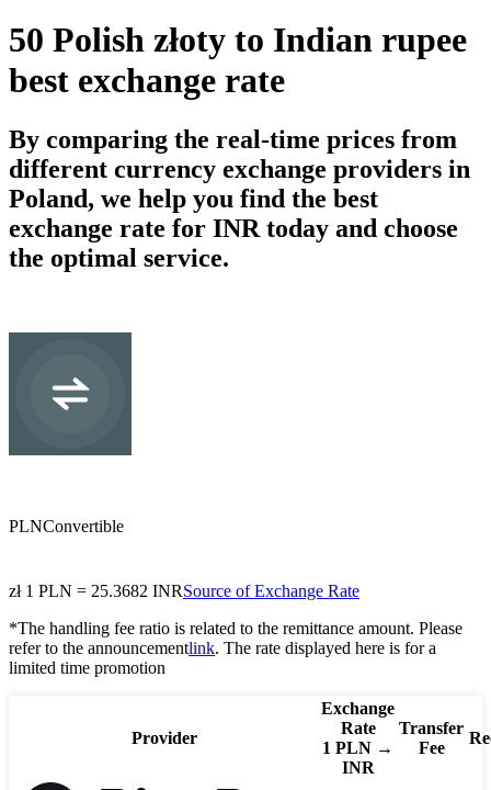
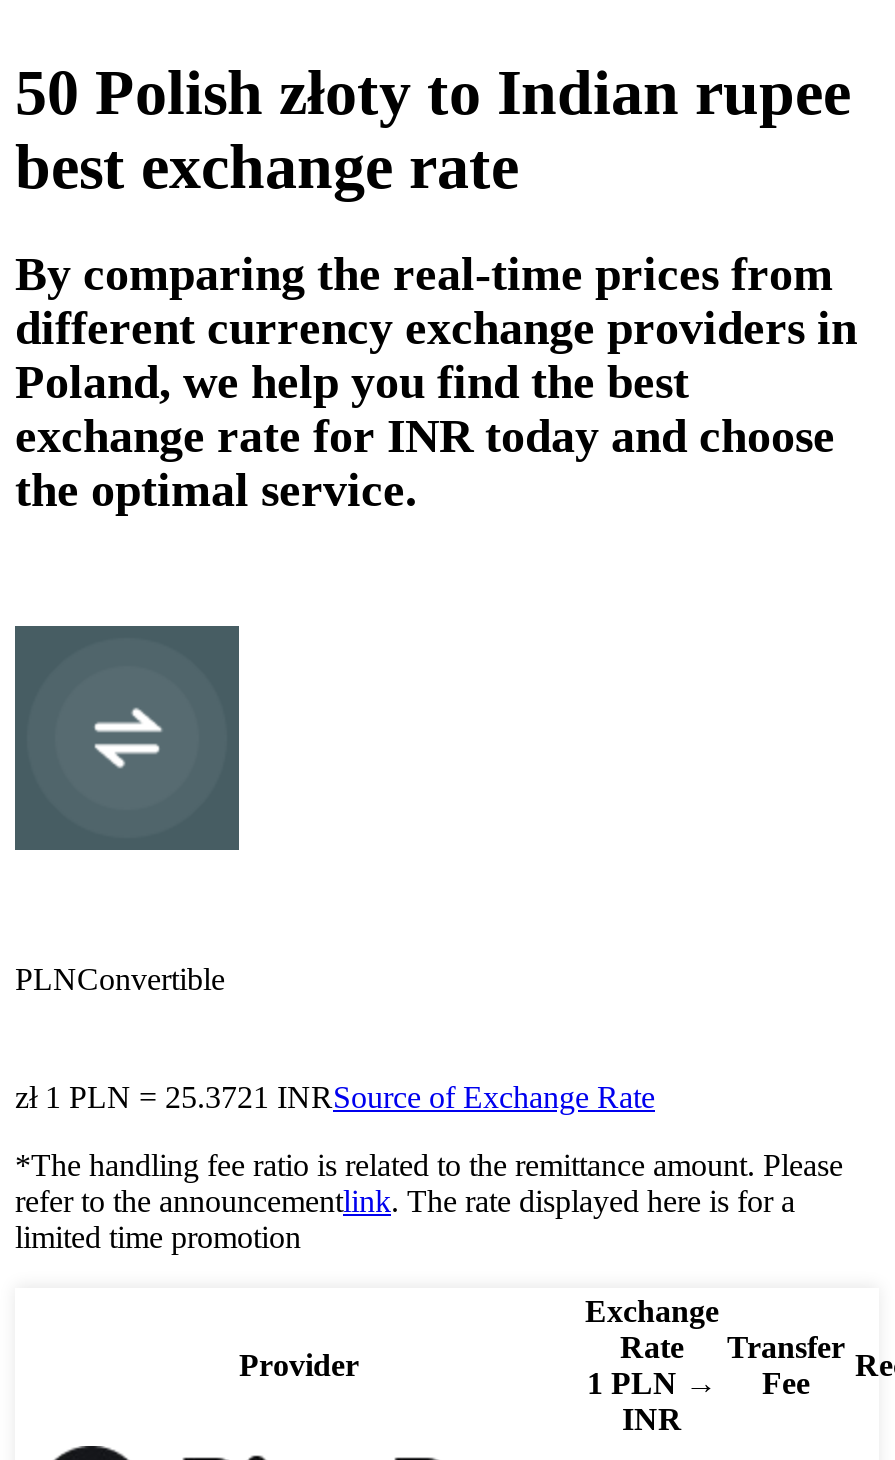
- zł 1 PLN = 25.3682 INR Source of Exchange Rate
+ zł 1 PLN = 25.3721 INR Source of Exchange Rate
